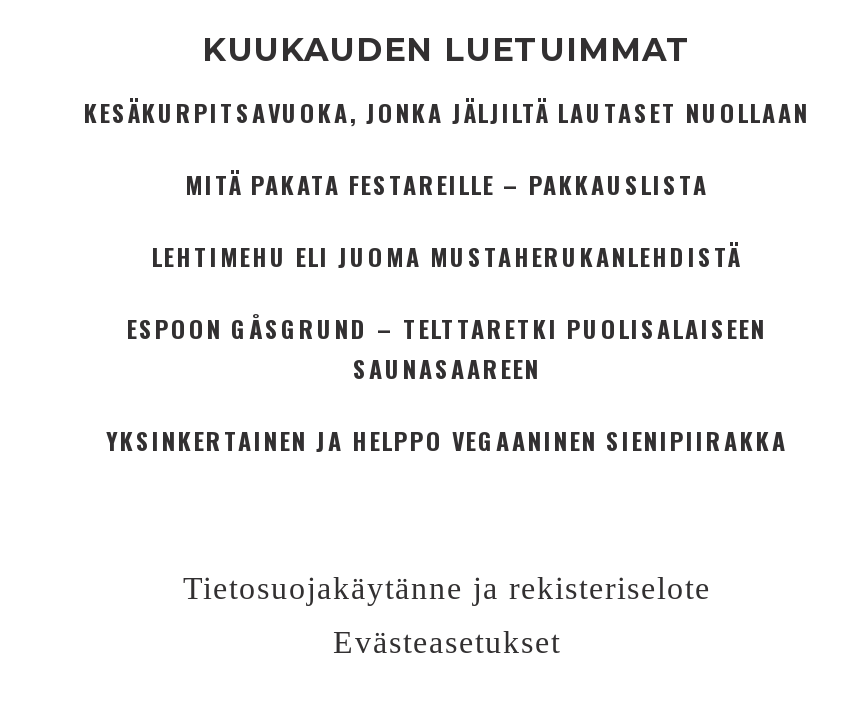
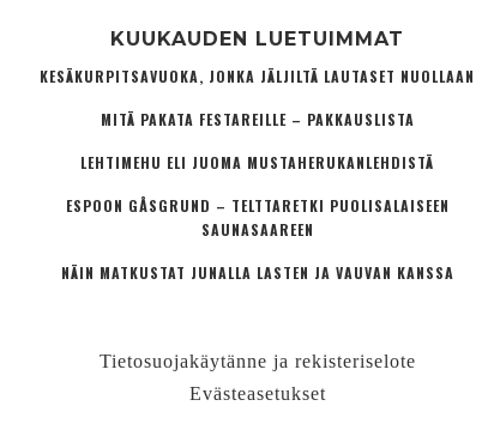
- YKSINKERTAINEN JA HELPPO VEGAANINEN SIENIPIIRAKKA
+ NÄIN MATKUSTAT JUNALLA LASTEN JA VAUVAN KANSSA
